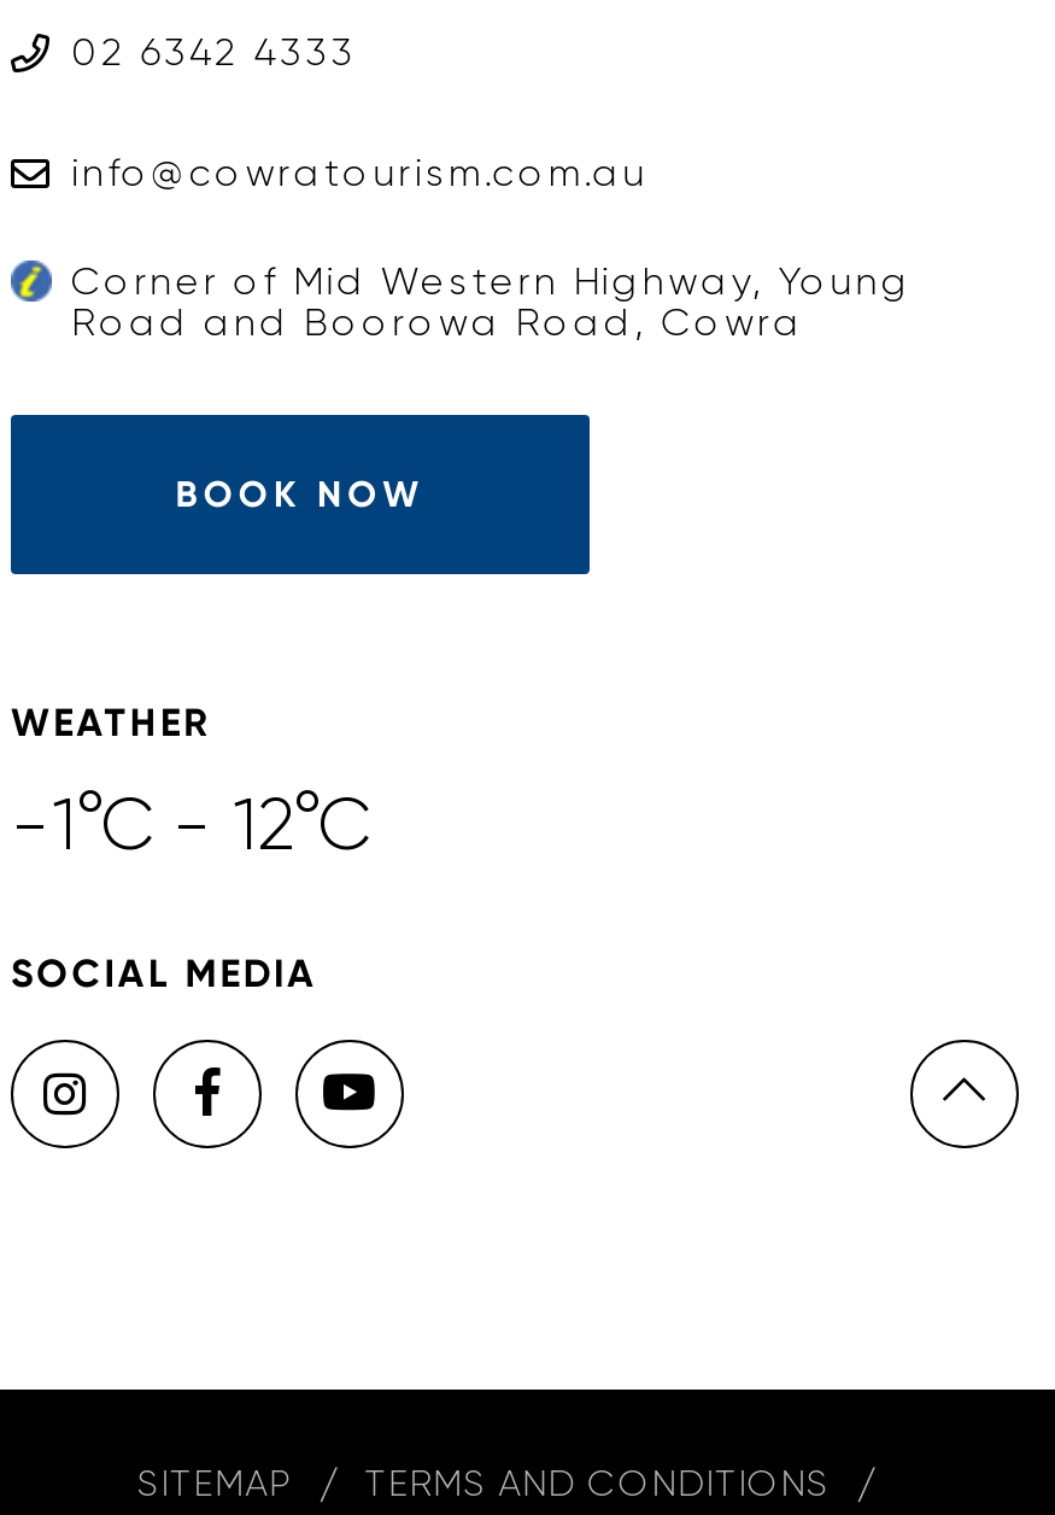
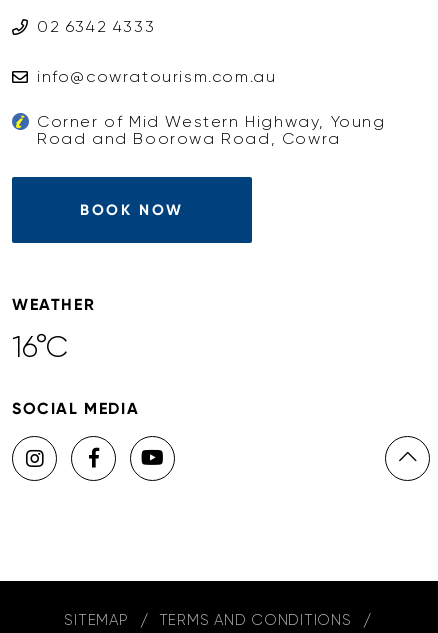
- -1°C - 12°C
+ 16°C
